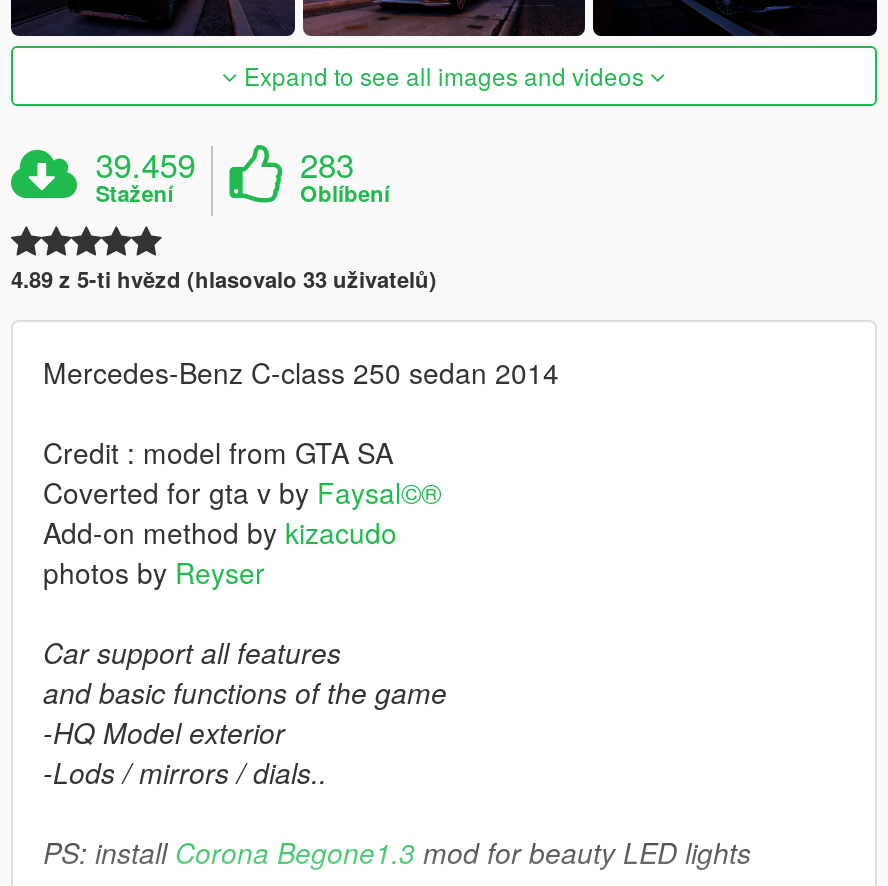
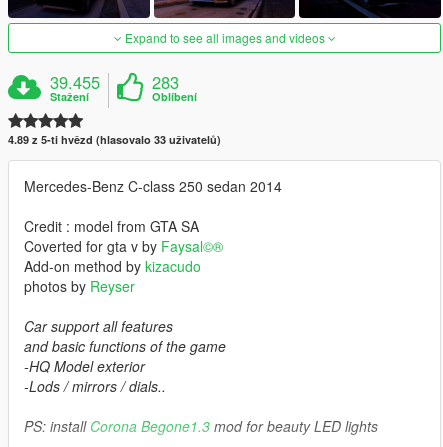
- 39.459
+ 39.455
